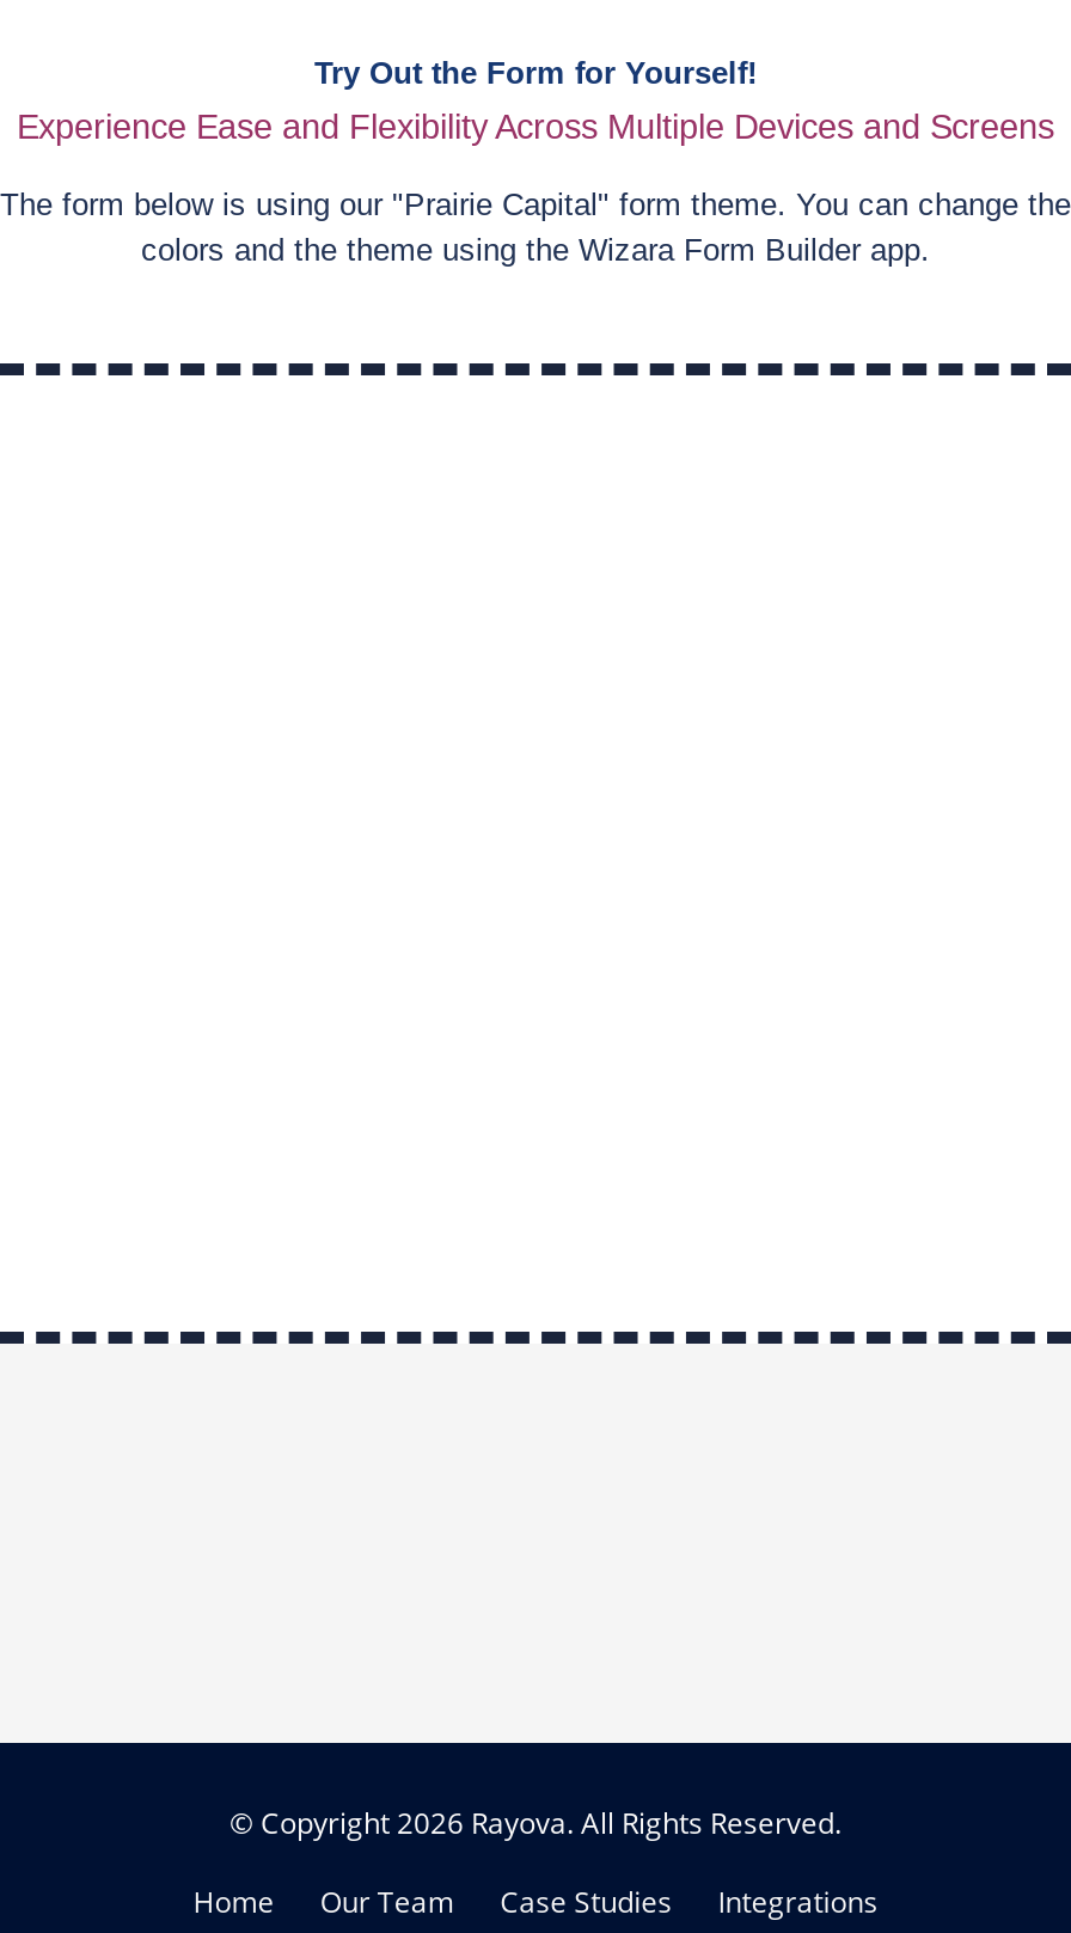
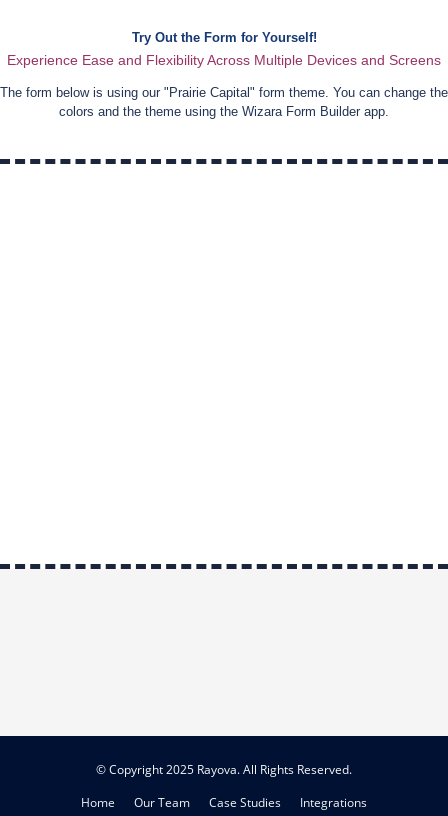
- © Copyright 2026 Rayova. All Rights Reserved.
+ © Copyright 2025 Rayova. All Rights Reserved.
